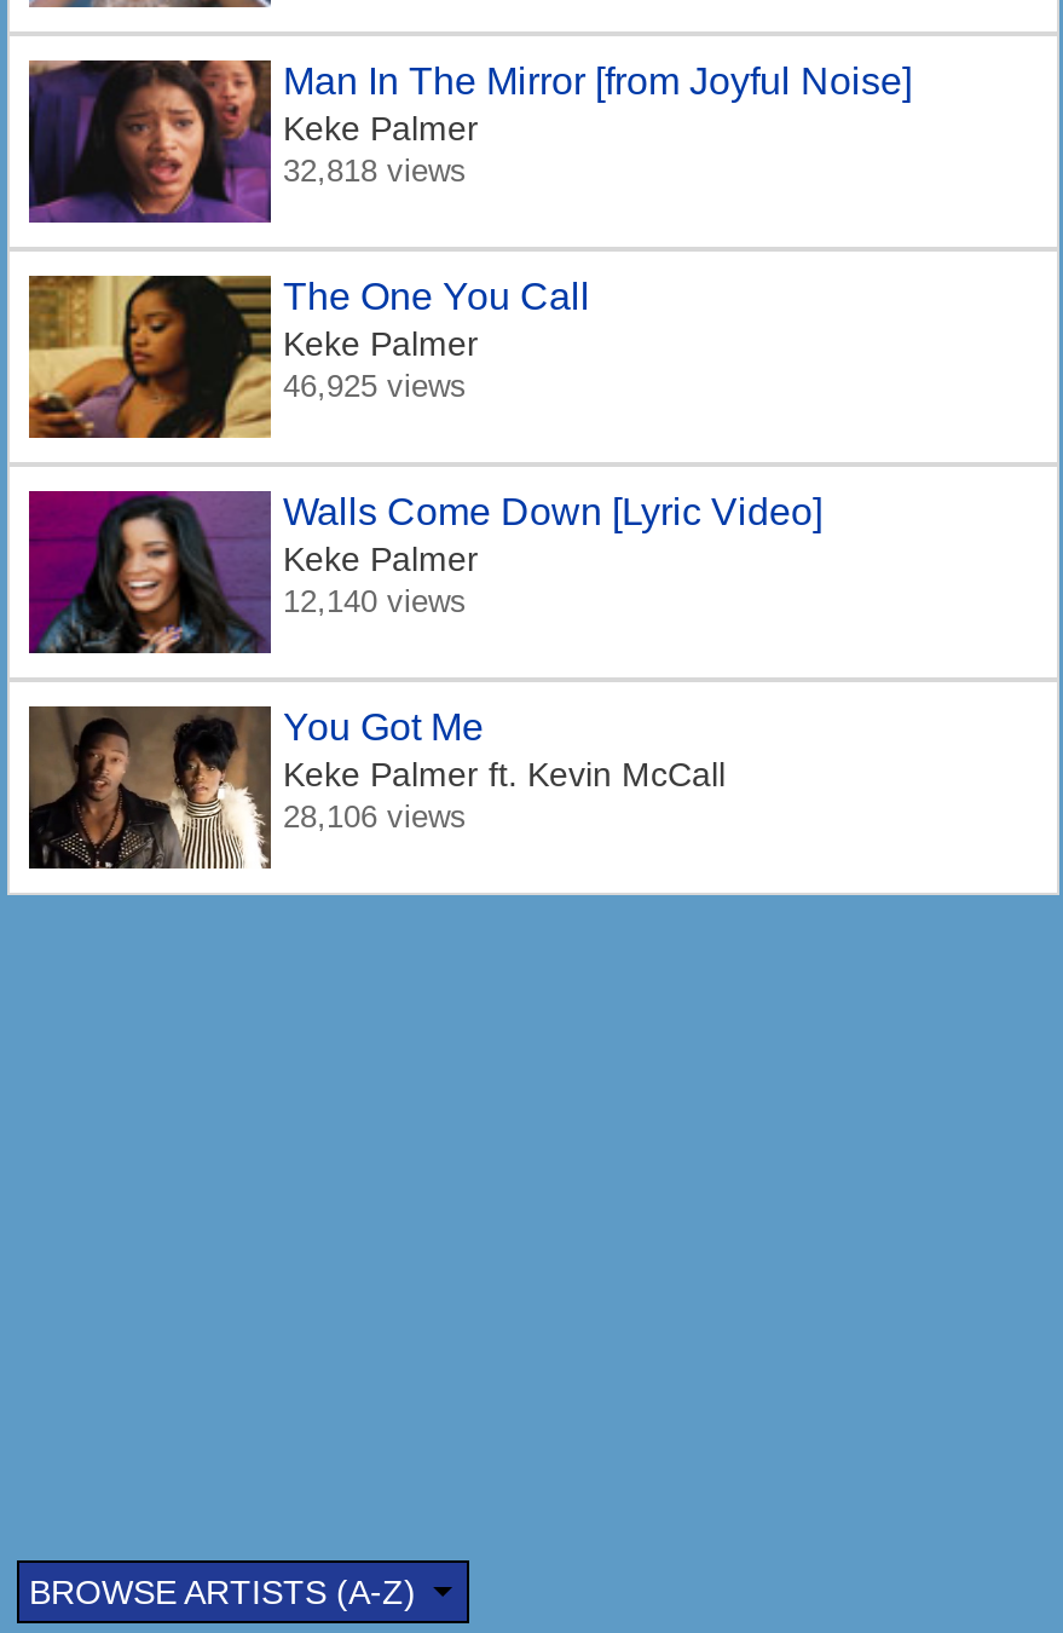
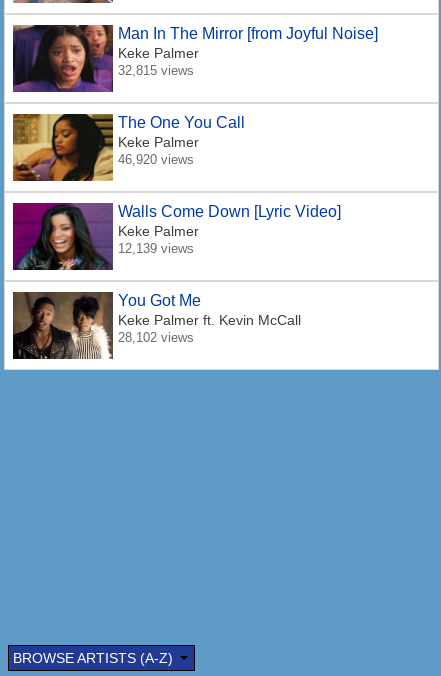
- 32,818 views
+ 32,815 views

- 46,925 views
+ 46,920 views

- 12,140 views
+ 12,139 views

- 28,106 views
+ 28,102 views
